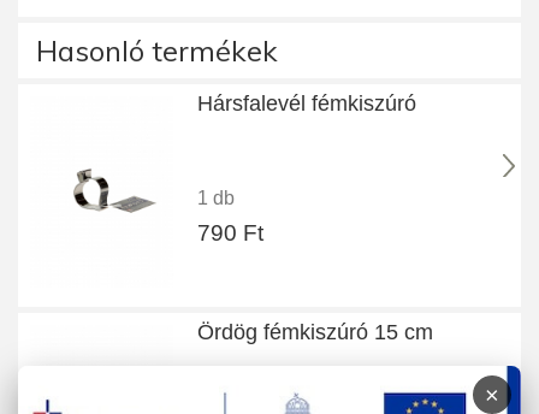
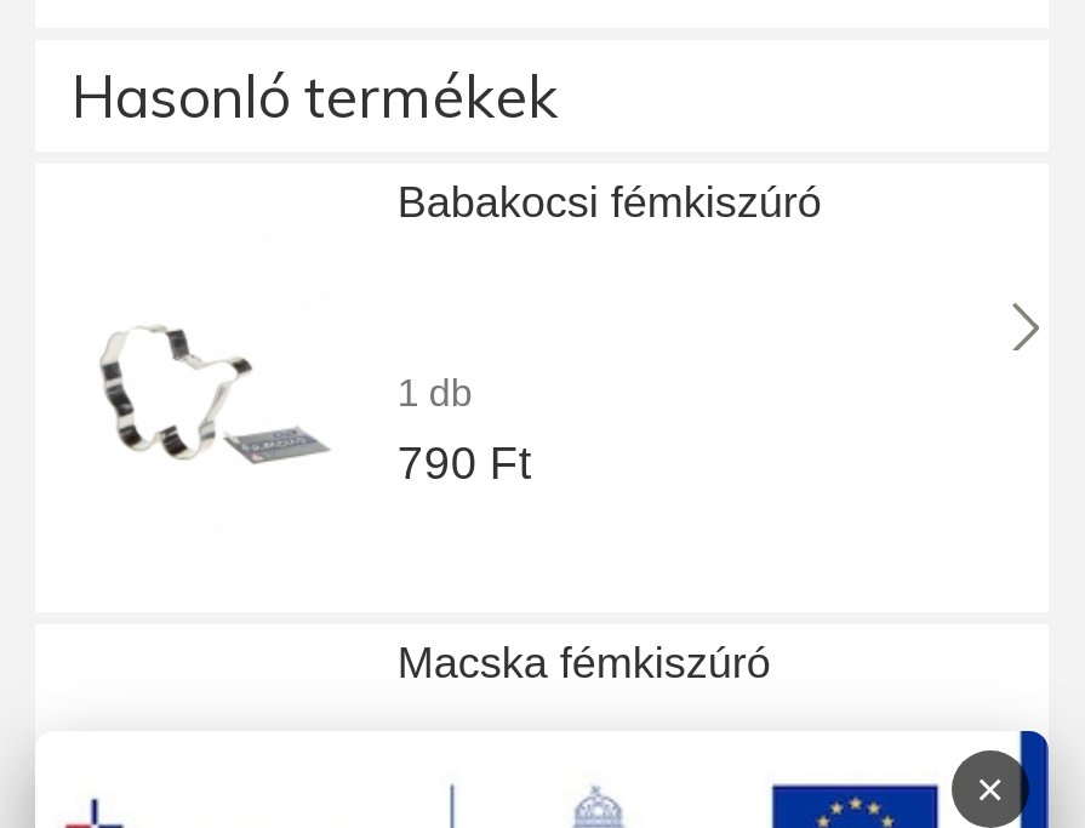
- Hársfalevél fémkiszúró
+ Babakocsi fémkiszúró

- [image]
+ [image]

- Ördög fémkiszúró 15 cm
+ Macska fémkiszúró
